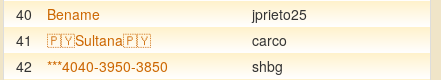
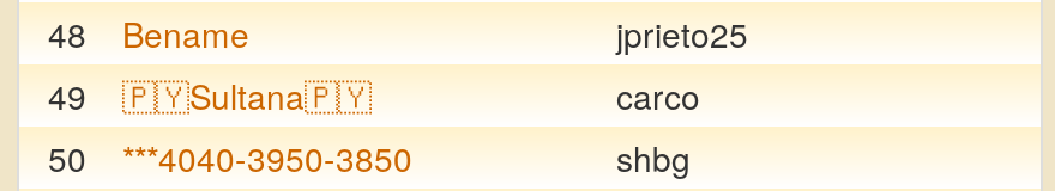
- 40 Bename
+ 48 Bename

- 41
+ 49

- 42 ***4040-3950-3850
+ 50 ***4040-3950-3850
